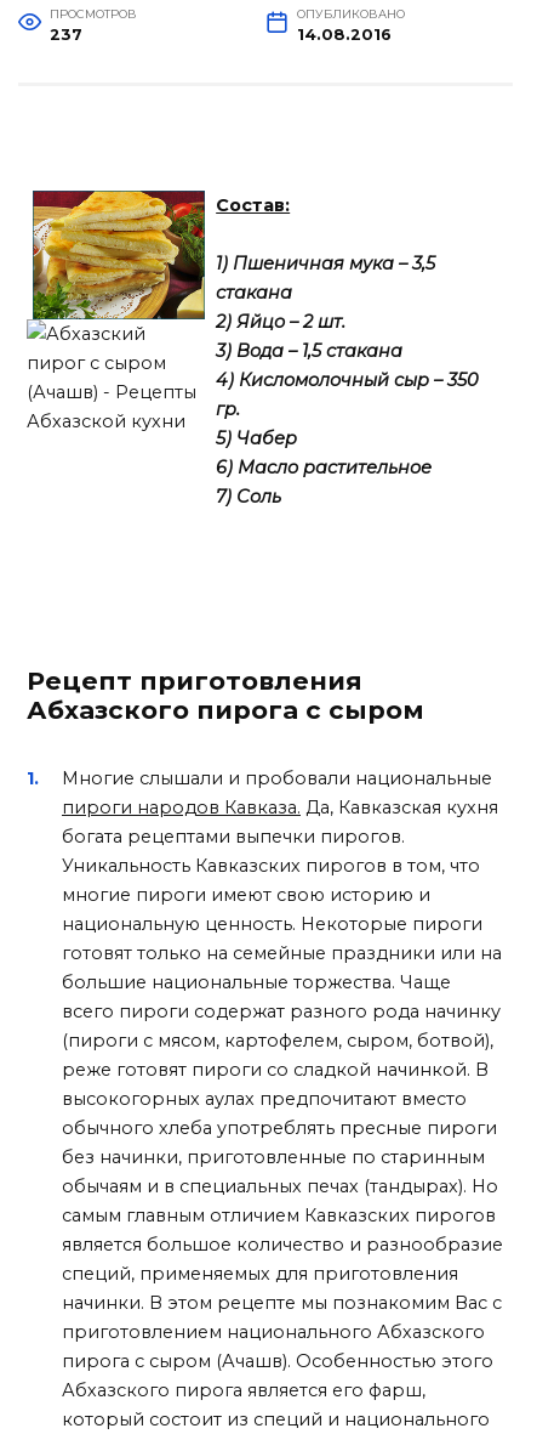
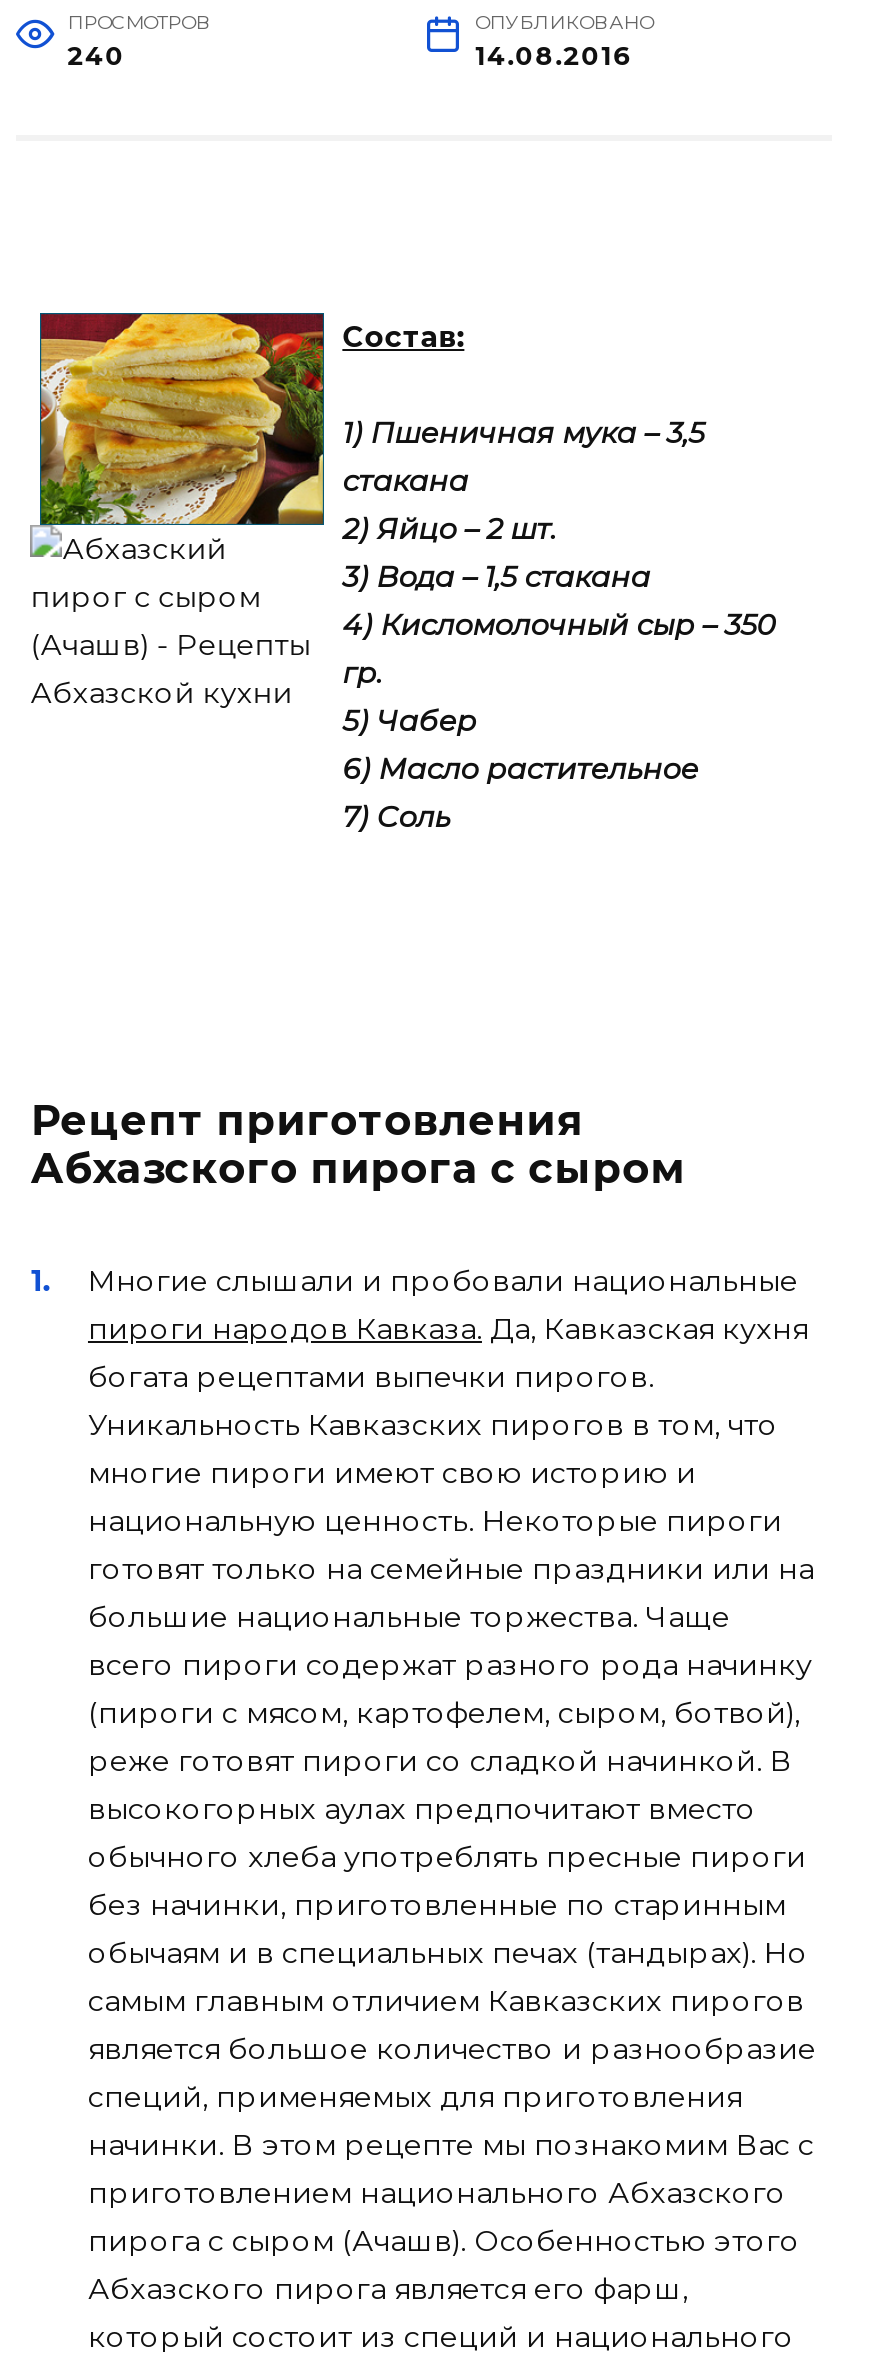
- 237
+ 240
